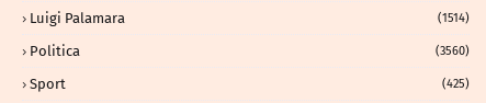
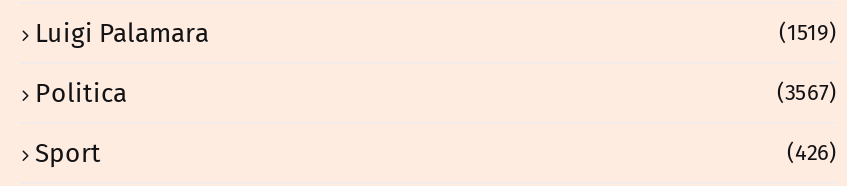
- (1514)
+ (1519)

- (3560)
+ (3567)

- (425)
+ (426)
